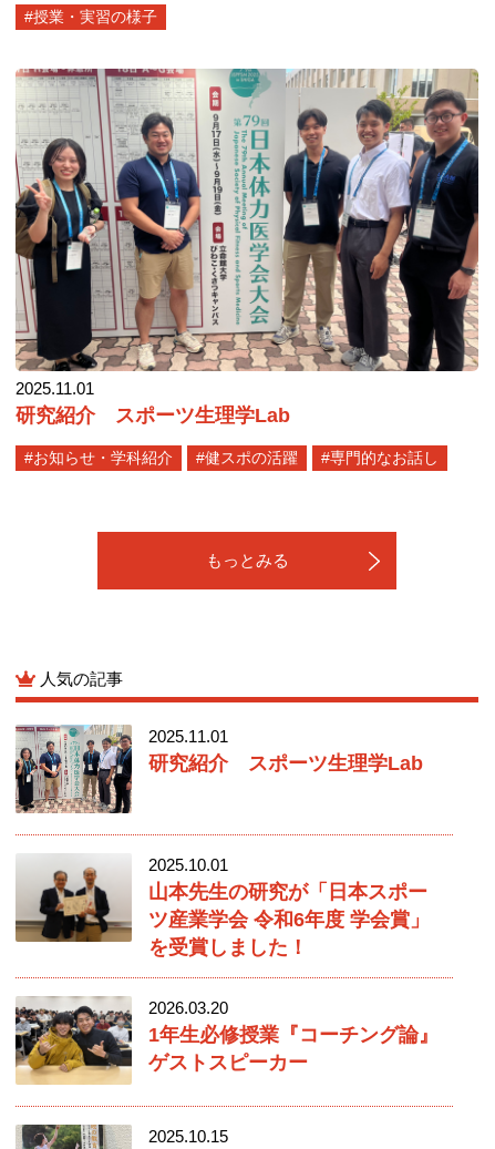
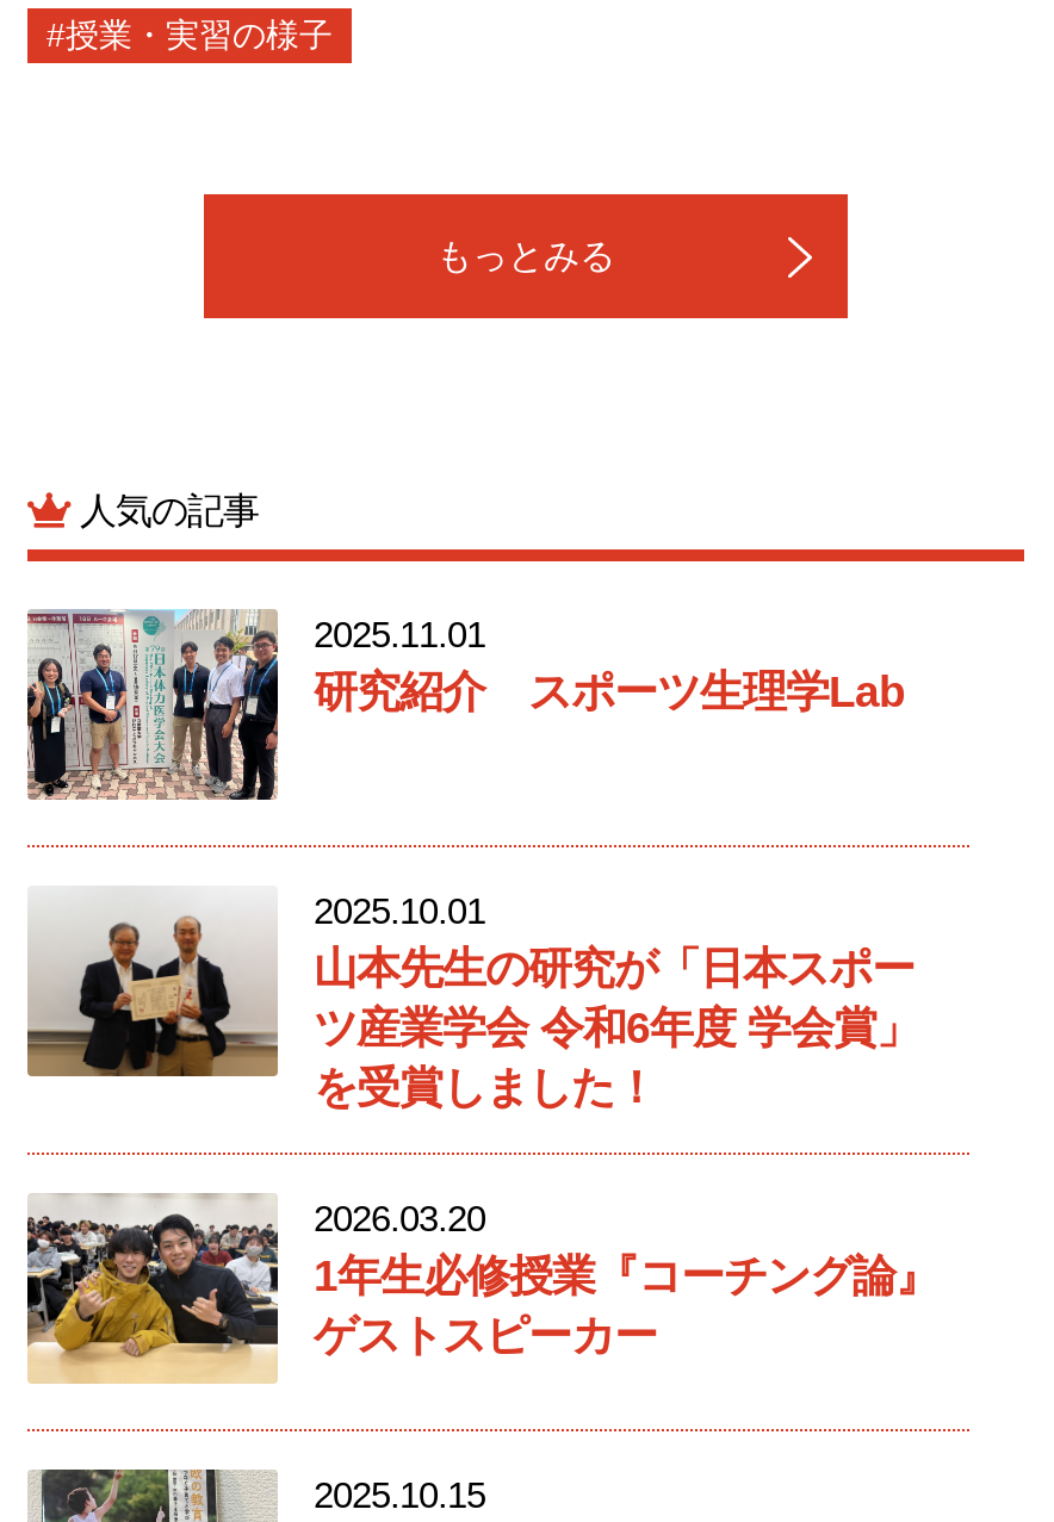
- [image]
- 2025.11.01
- 研究紹介 スポーツ生理学Lab
- #お知らせ・学科紹介
- #健スポの活躍
- #専門的なお話し
